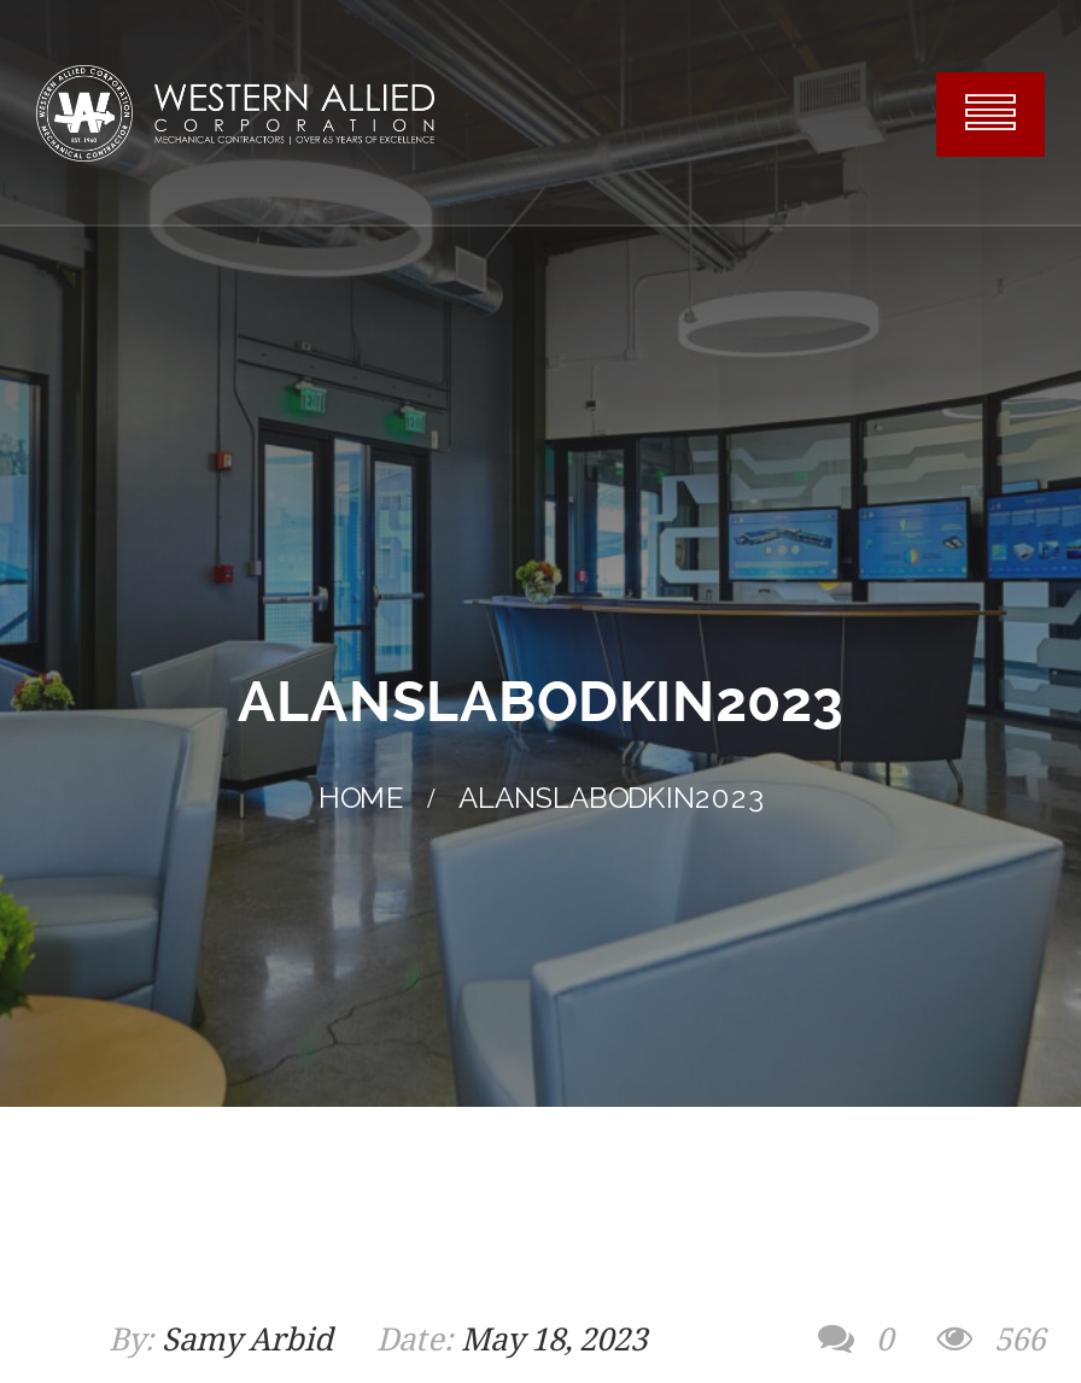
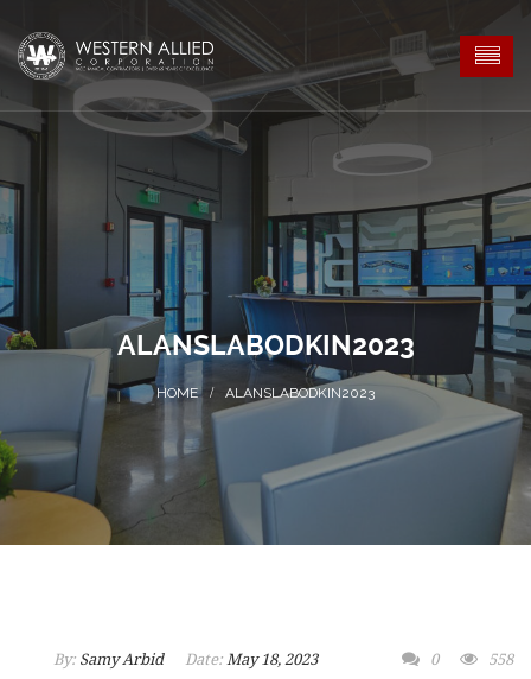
- 566
+ 558
